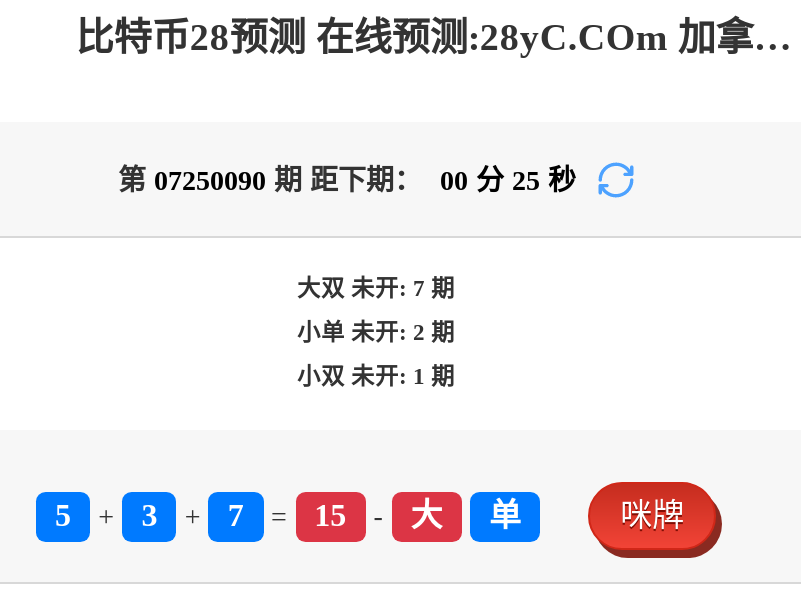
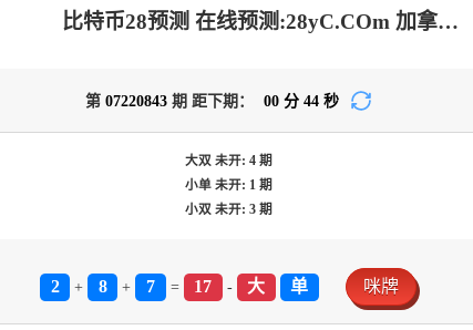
- 第07250090期 距下期： 00分 25秒
+ 第07220843期 距下期： 00分 44秒

- 大双未开: 7期
+ 大双未开: 4期

- 小单未开: 2期
+ 小单未开: 1期

- 小双未开: 1期
+ 小双未开: 3期

- 5
+ 2

- 3
+ 8

- 15
+ 17
